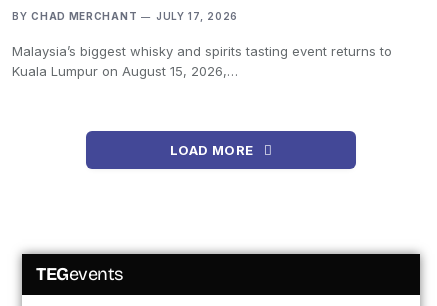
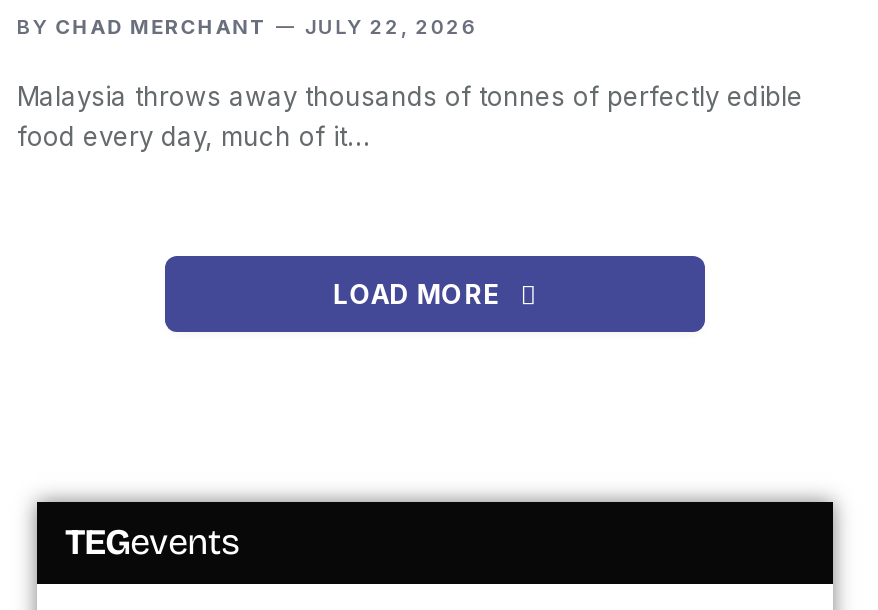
- BY CHAD MERCHANT JULY 17, 2026
+ BY CHAD MERCHANT JULY 22, 2026

- Malaysia’s biggest whisky and spirits tasting event returns to
- Kuala Lumpur on August 15, 2026,…
+ Malaysia throws away thousands of tonnes of perfectly edible
+ food every day, much of it…
